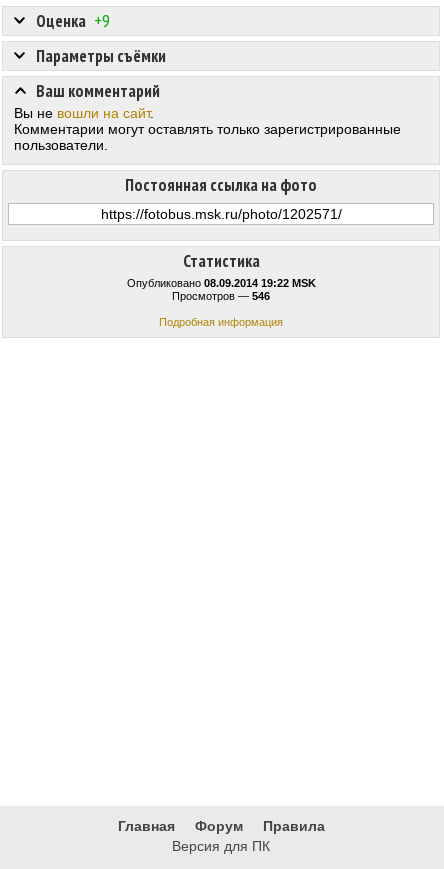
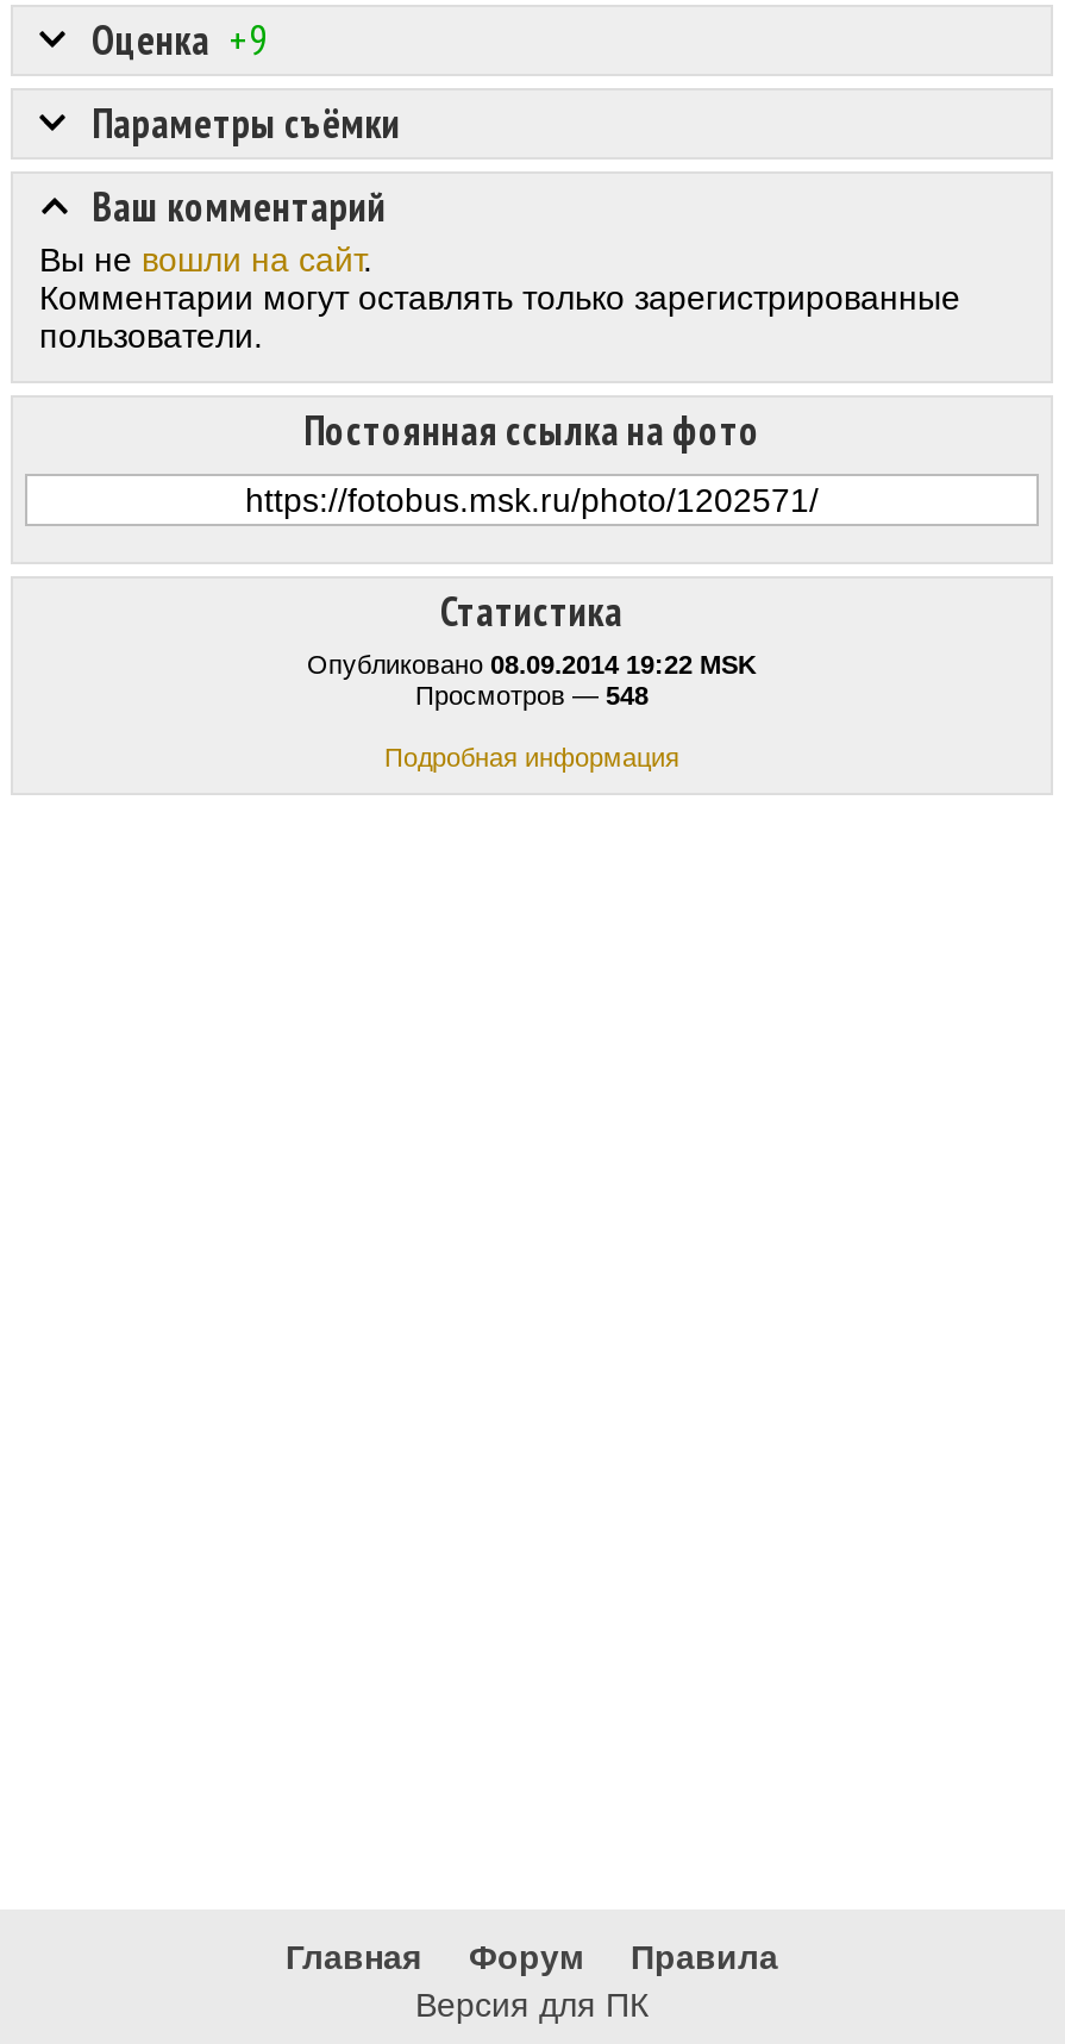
- Просмотров — 546
+ Просмотров — 548
